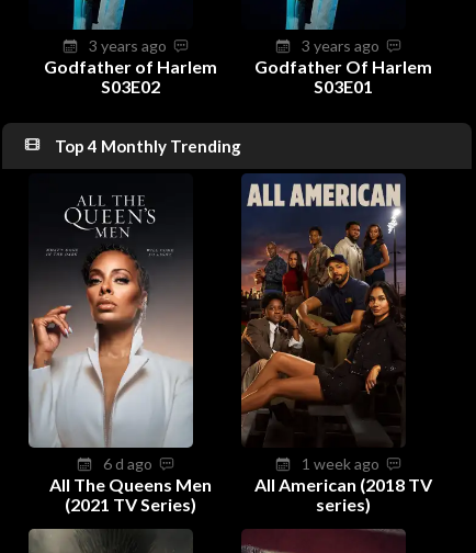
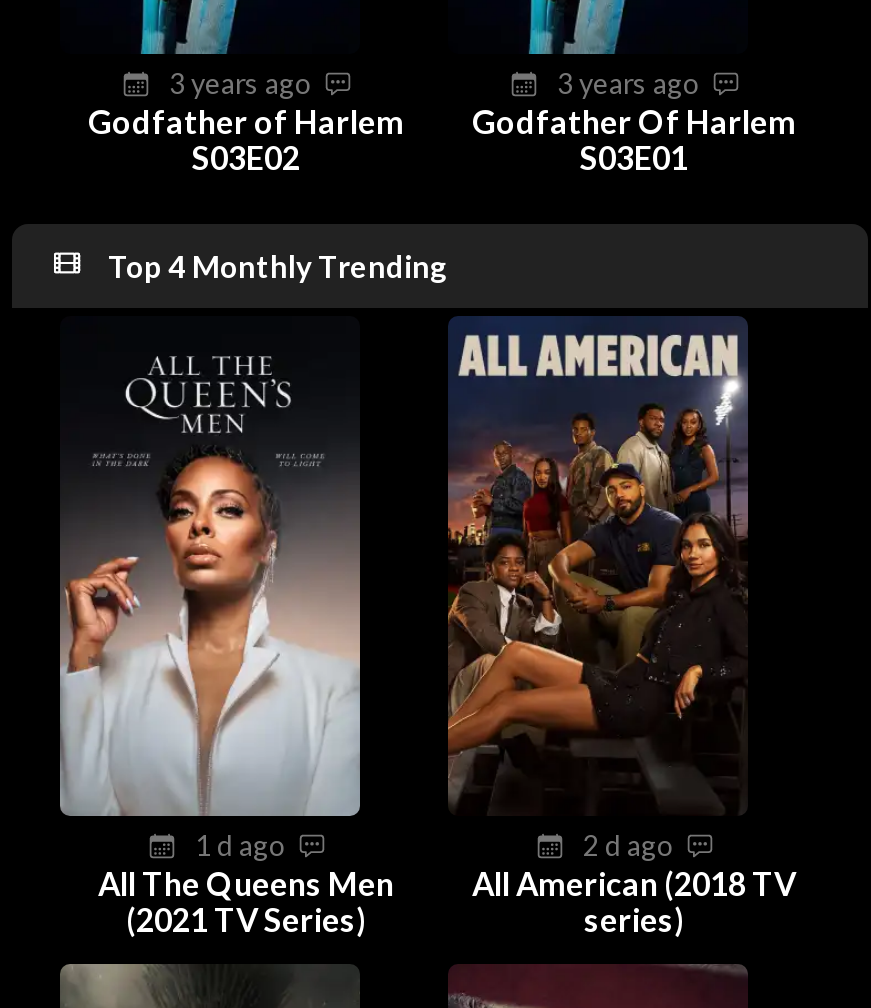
- 6 d ago
+ 1 d ago

- 1 week ago
+ 2 d ago
